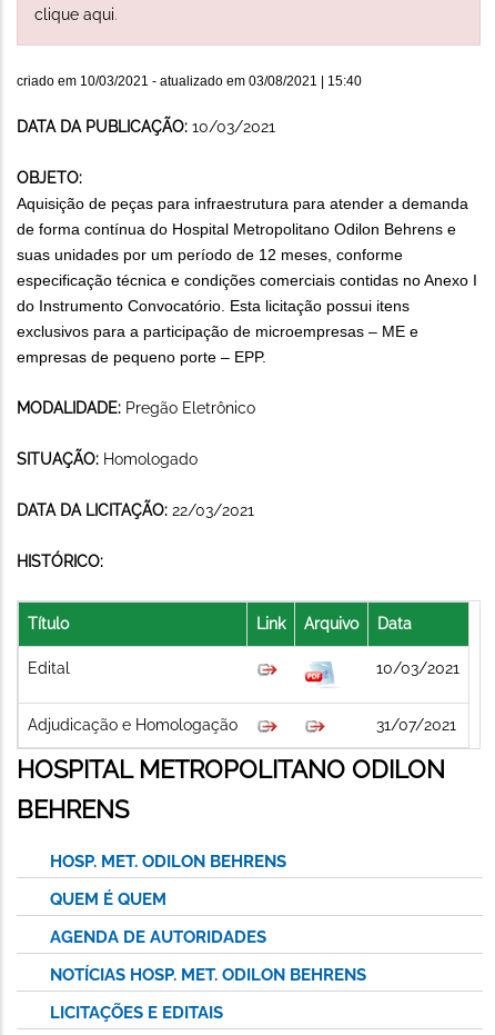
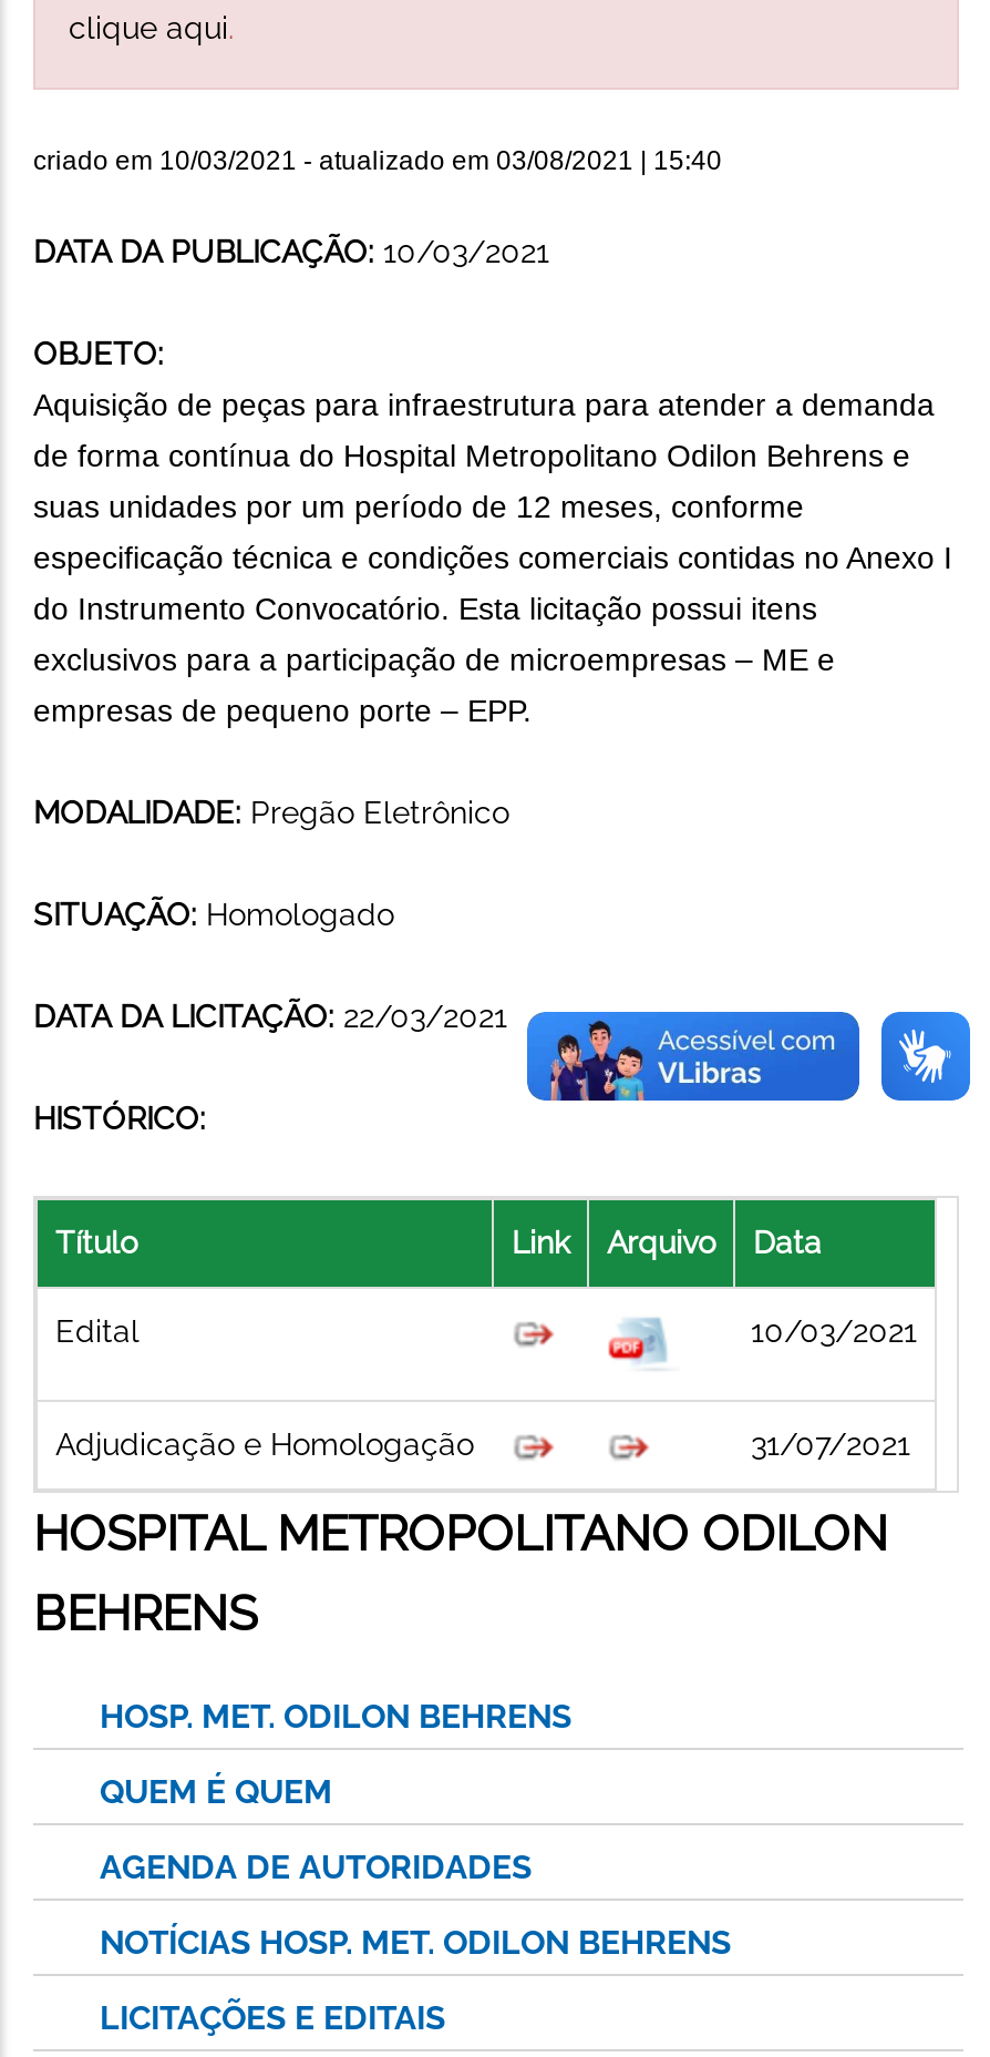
+ [image]

+ [image]
